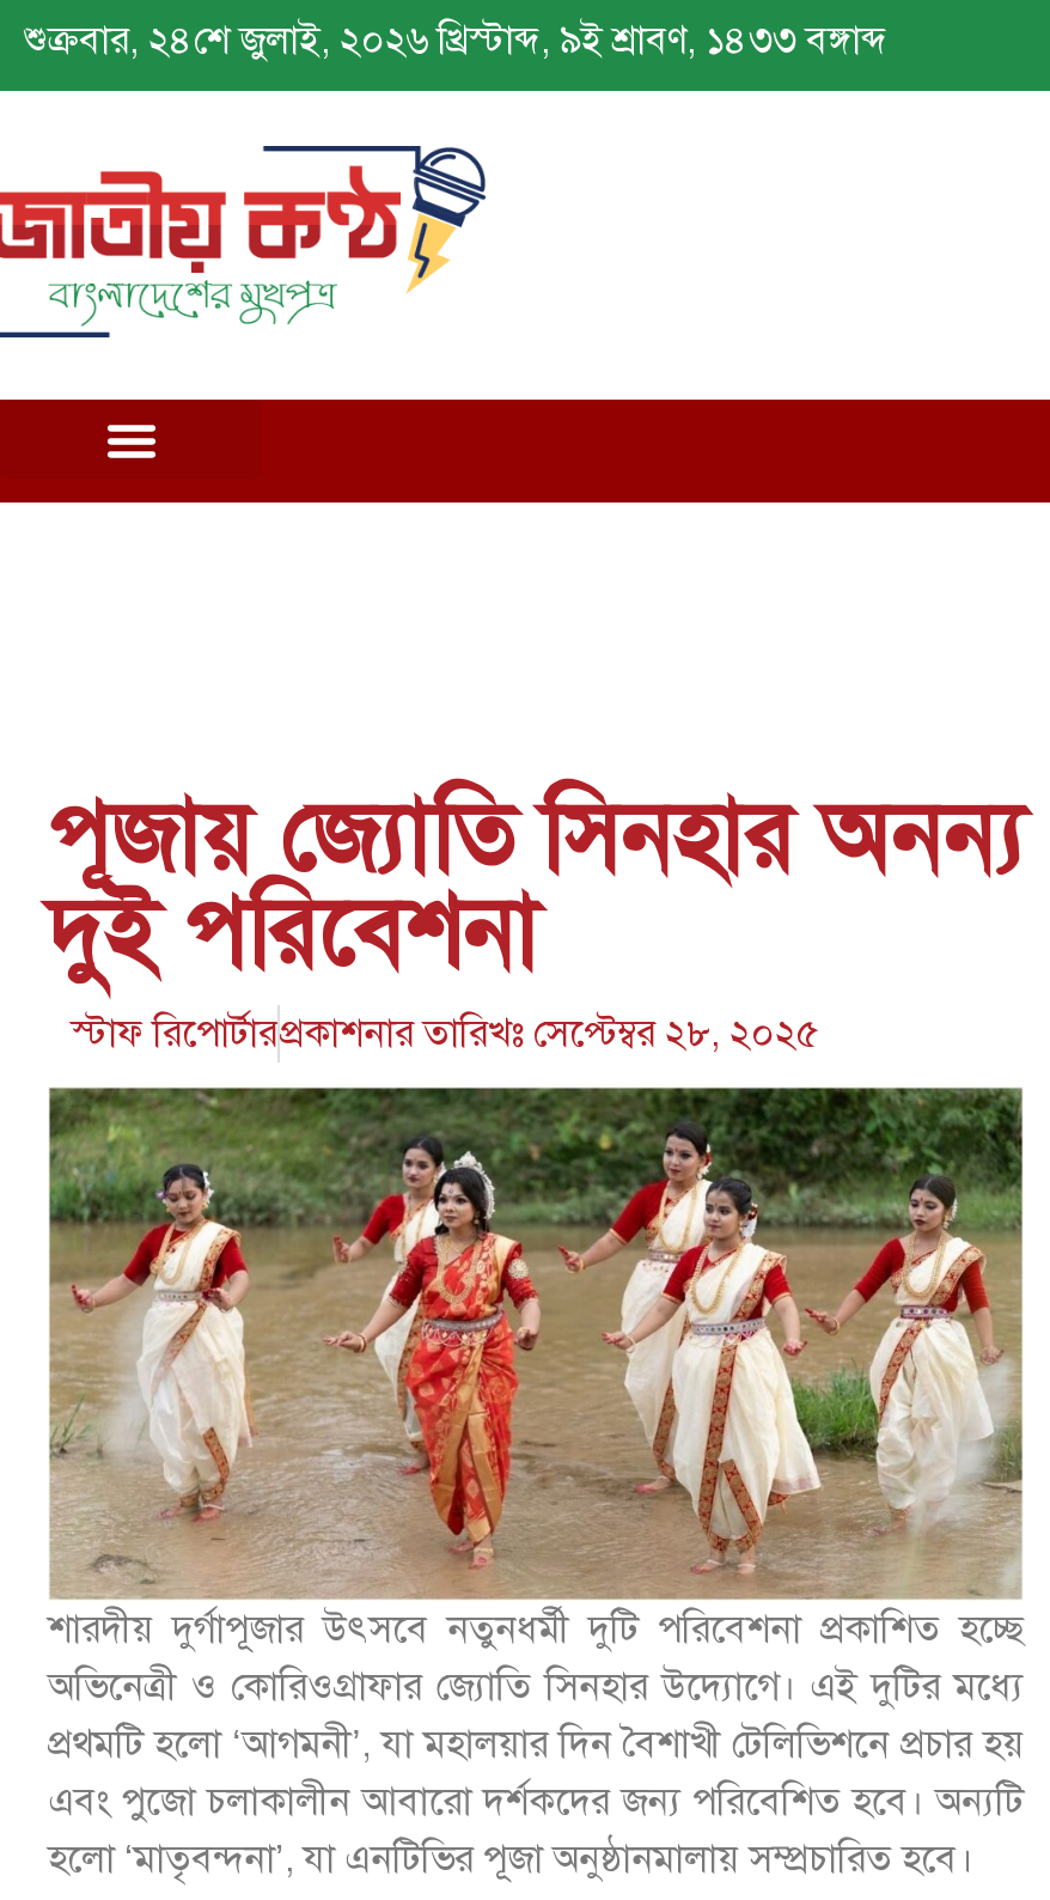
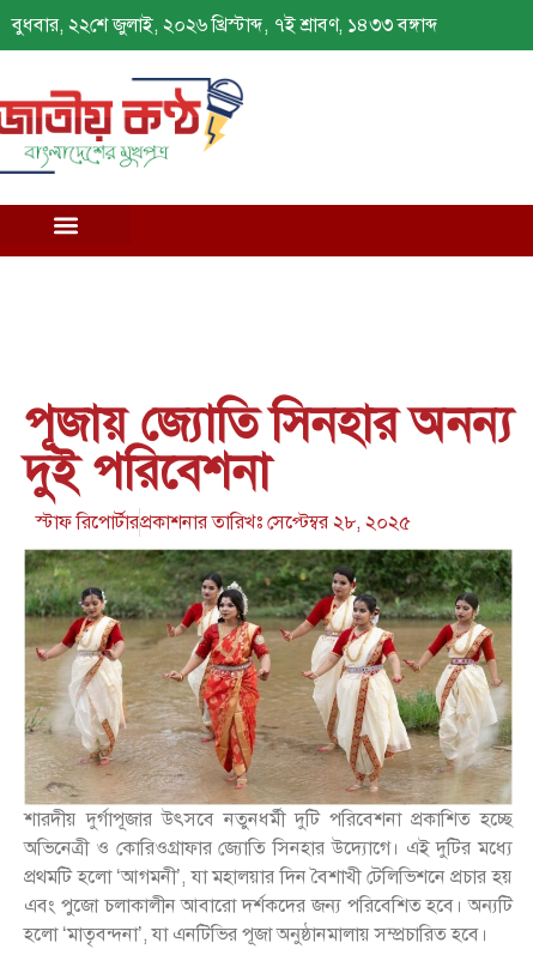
- শুক্রবার, ২৪শে জুলাই, ২০২৬ খ্রিস্টাব্দ, ৯ই শ্রাবণ, ১৪৩৩ বঙ্গাব্দ
+ বুধবার, ২২শে জুলাই, ২০২৬ খ্রিস্টাব্দ, ৭ই শ্রাবণ, ১৪৩৩ বঙ্গাব্দ
